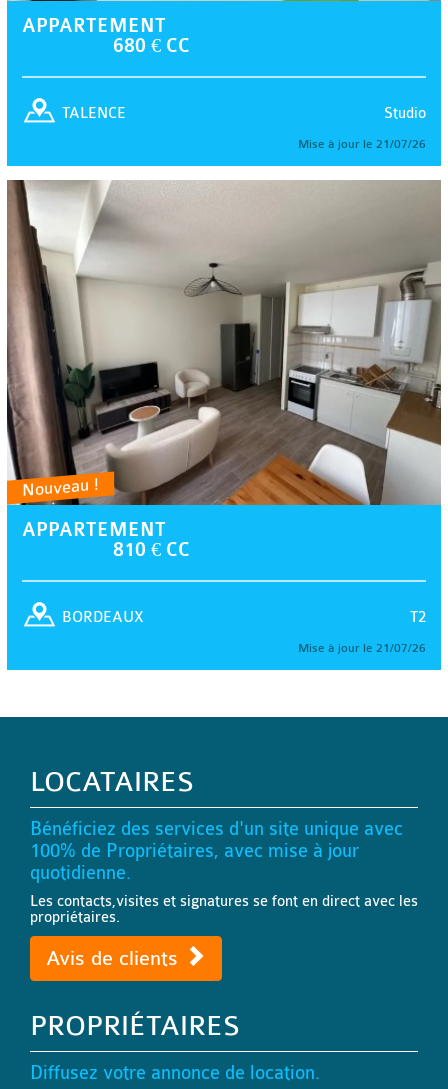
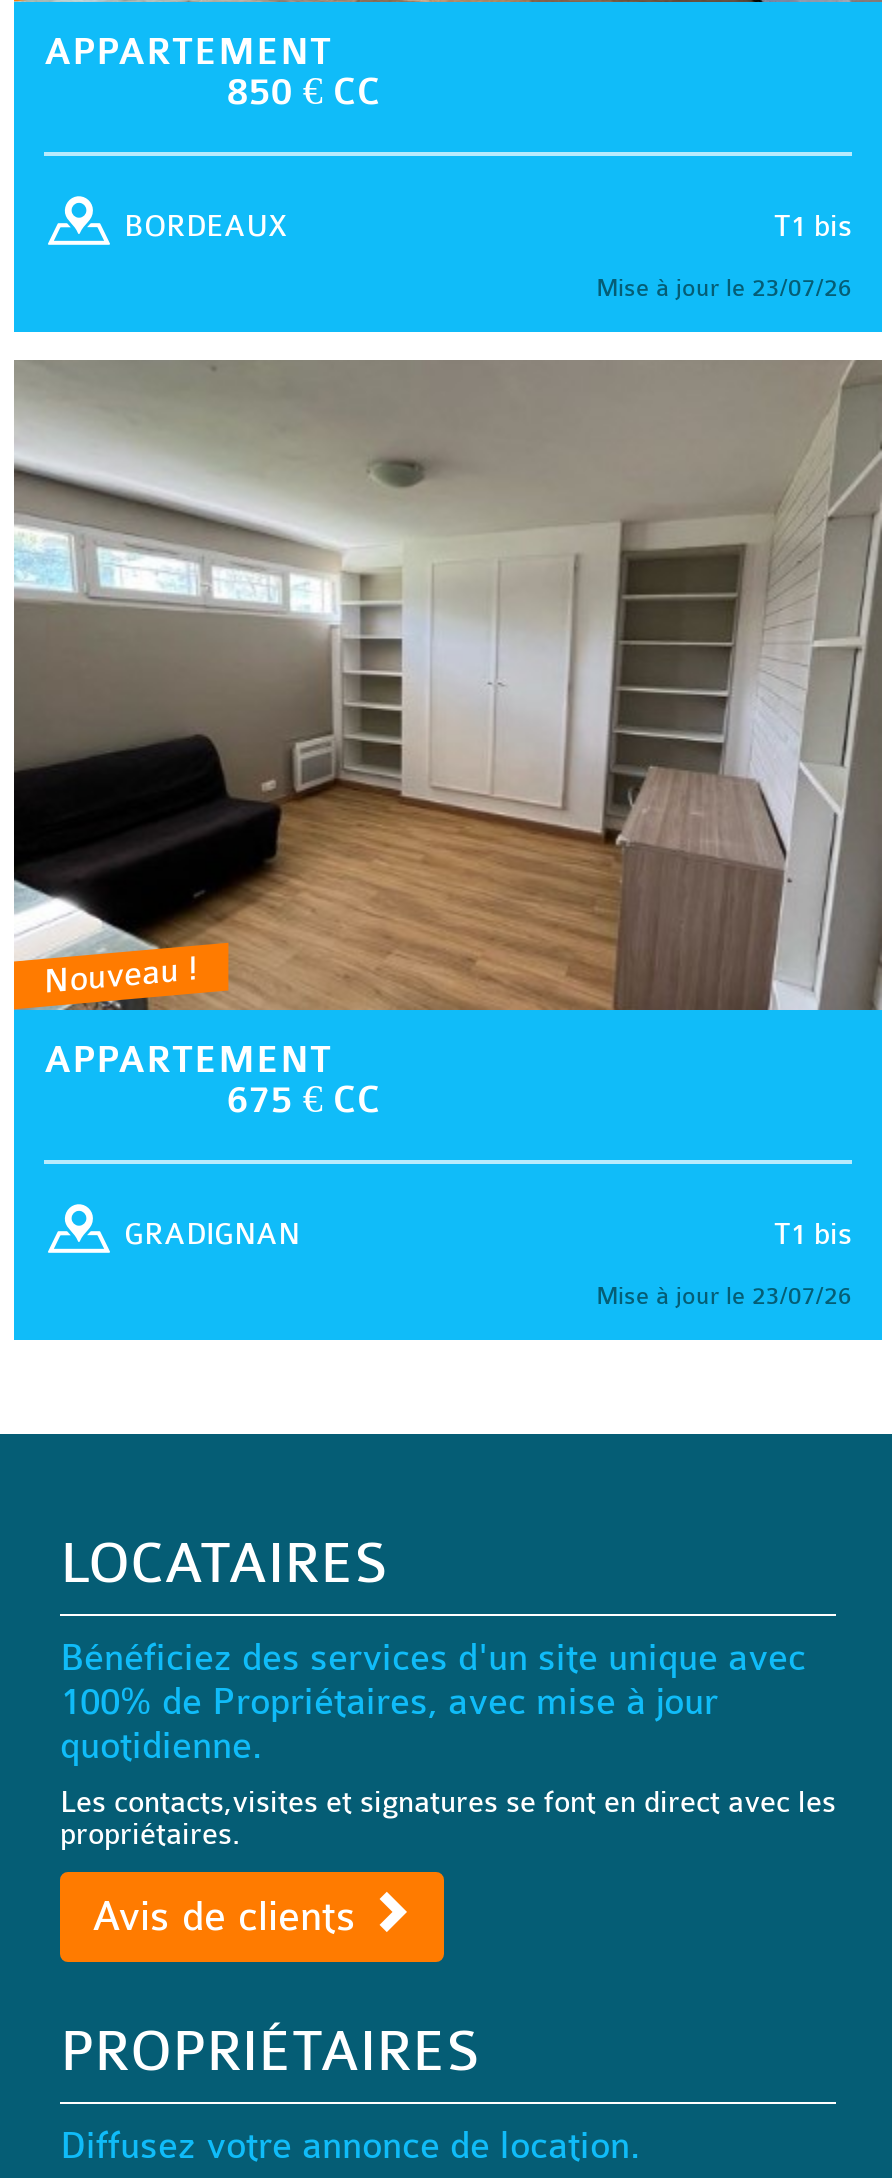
- 680 € CC
+ 850 € CC

- Studio
- TALENCE
+ T1 bis
+ BORDEAUX

- Mise à jour le 21/07/26
+ Mise à jour le 23/07/26

- [image]
- 810 € CC
+ [image]
+ 675 € CC

- T2
- BORDEAUX
+ T1 bis
+ GRADIGNAN

- Mise à jour le 21/07/26
+ Mise à jour le 23/07/26
